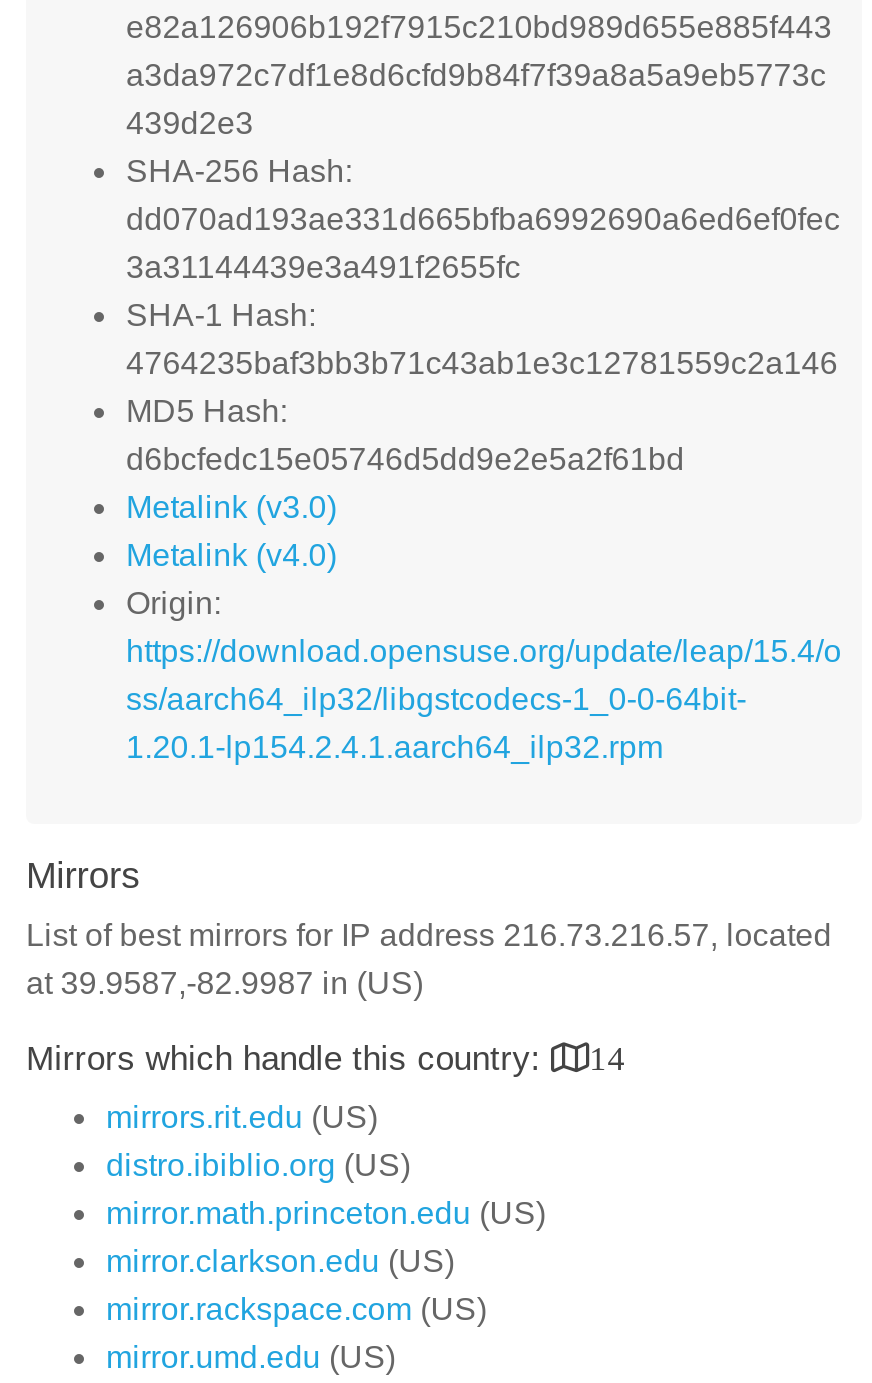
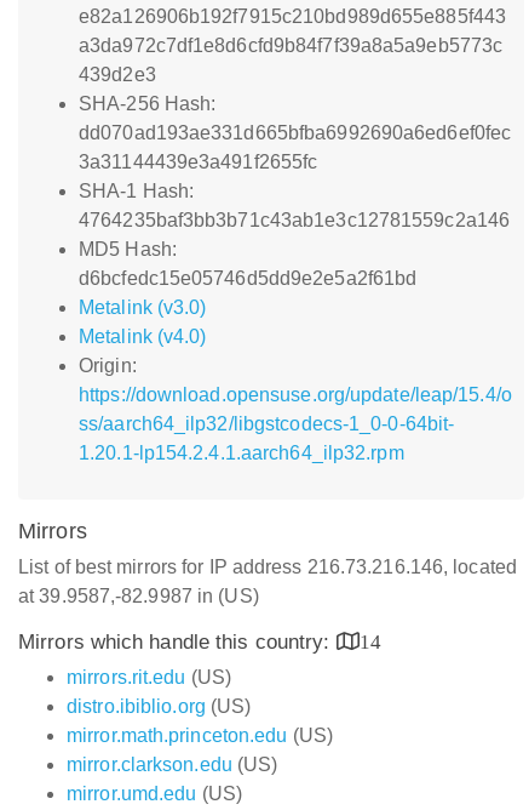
- List of best mirrors for IP address 216.73.216.57, located
+ List of best mirrors for IP address 216.73.216.146, located

- mirror.rackspace.com (US)
